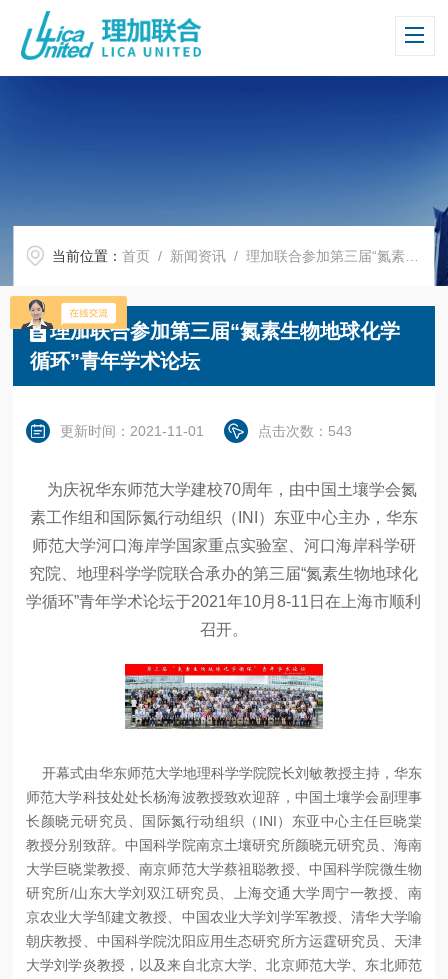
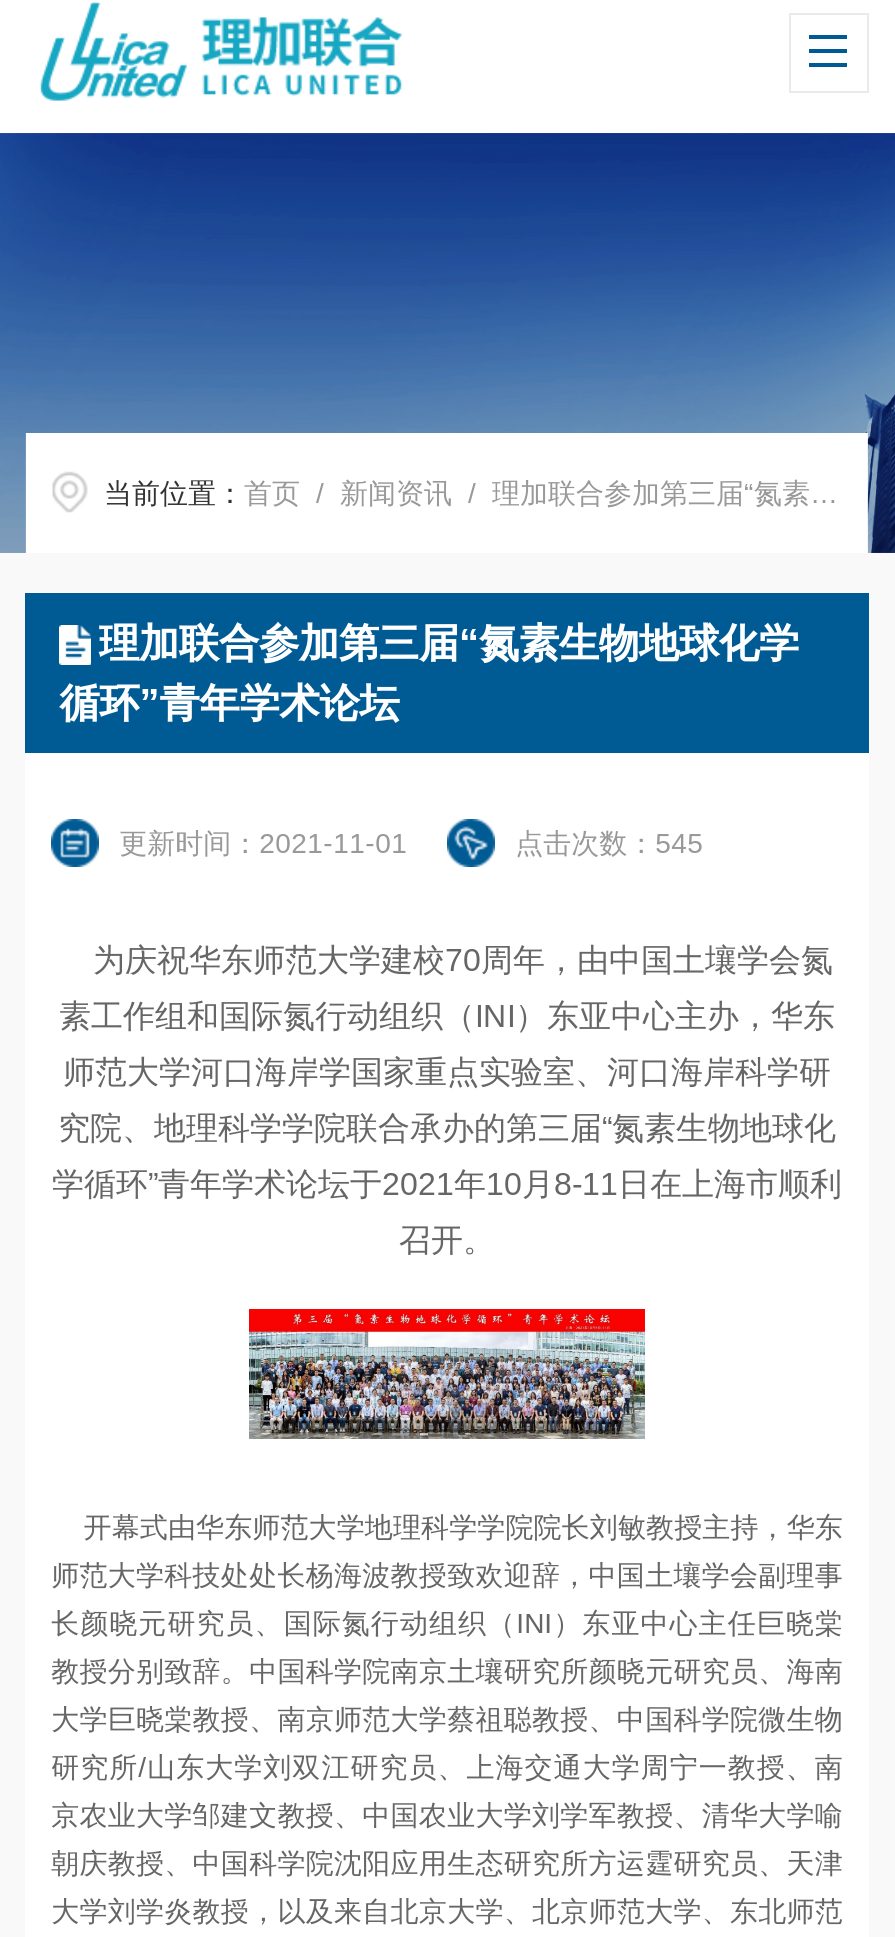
- [image]
+ [image]

- 点击次数：543
+ 点击次数：545
